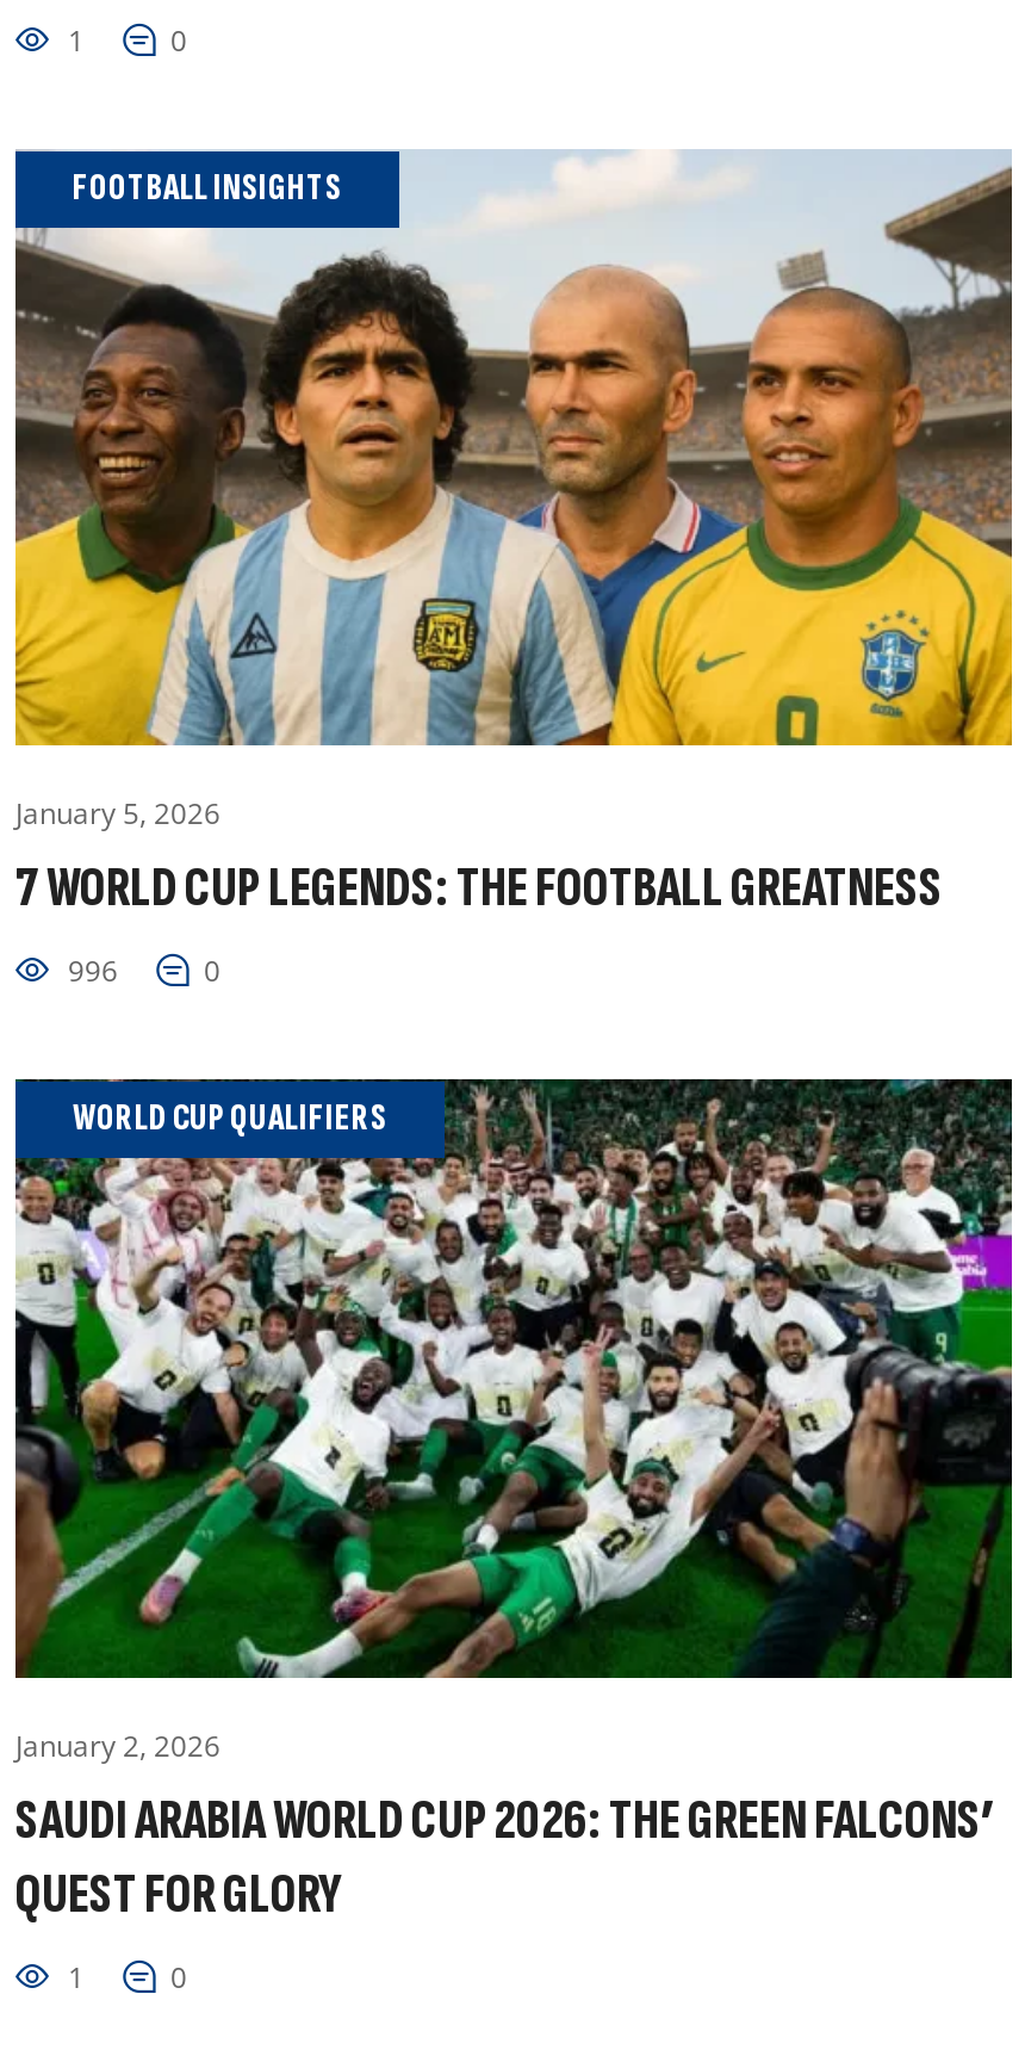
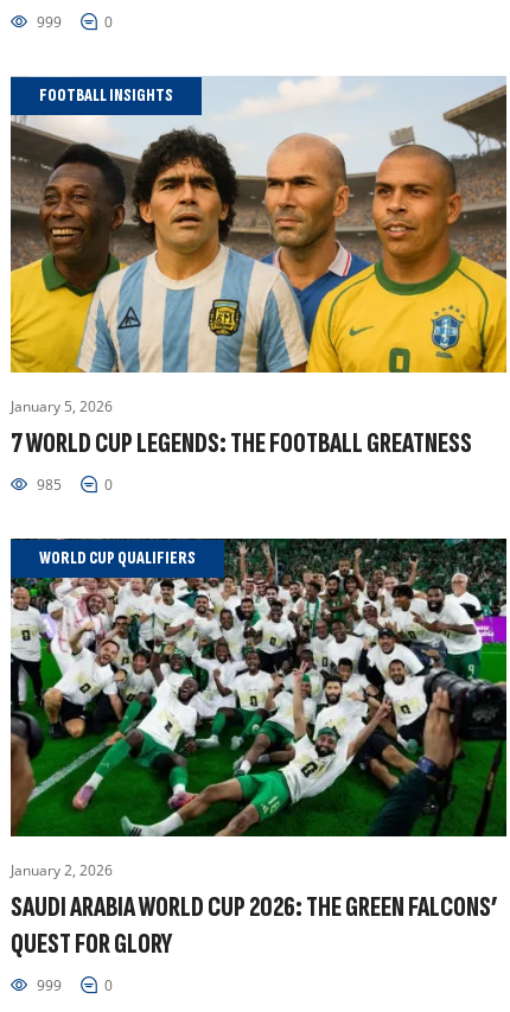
- 1
+ 999

- 996
+ 985

- 1
+ 999
